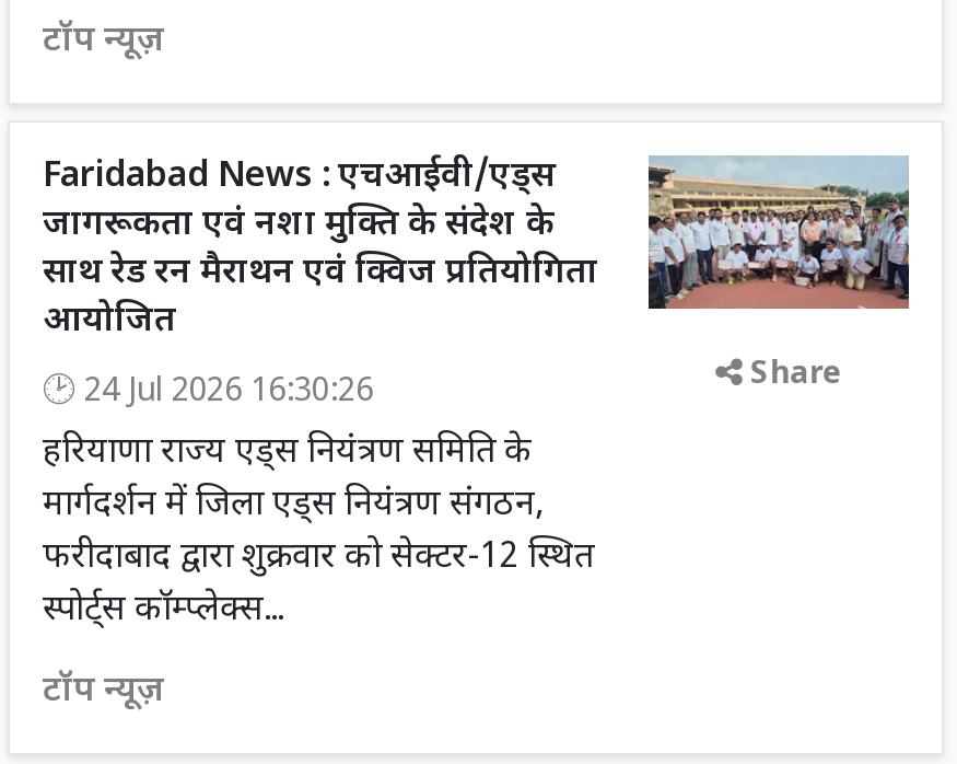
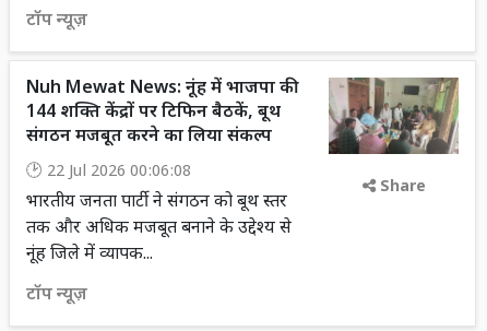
- [image]
- Faridabad News : एचआईवी/एड्स
- जागरूकता एवं नशा मुक्ति के संदेश के
- साथ रेड रन मैराथन एवं क्विज प्रतियोगिता
- आयोजित
+ [image]
+ Nuh Mewat News: नूंह में भाजपा की
+ 144 शक्ति केंद्रों पर टिफिन बैठकें, बूथ
+ संगठन मजबूत करने का लिया संकल्प

- 24 Jul 2026 16:30:26
- हरियाणा राज्य एड्स नियंत्रण समिति के
- मार्गदर्शन में जिला एड्स नियंत्रण संगठन,
- फरीदाबाद द्वारा शुक्रवार को सेक्टर-12 स्थित
- स्पोर्ट्स कॉम्प्लेक्स...
+ 22 Jul 2026 00:06:08
+ भारतीय जनता पार्टी ने संगठन को बूथ स्तर
+ तक और अधिक मजबूत बनाने के उद्देश्य से
+ नूंह जिले में व्यापक...
